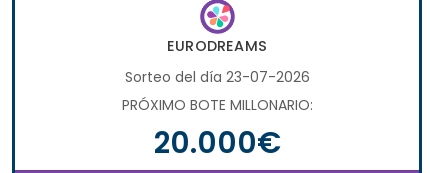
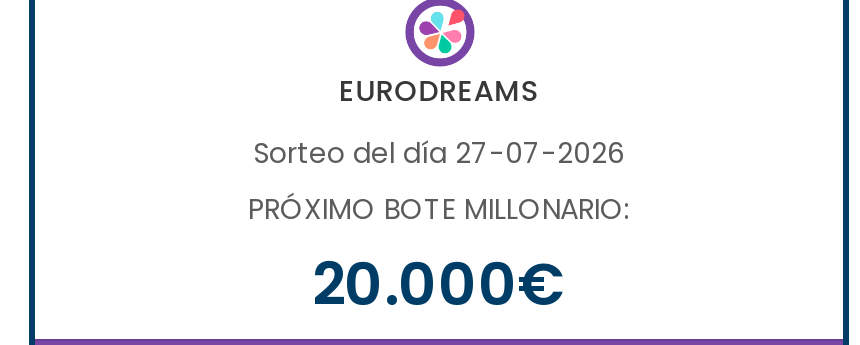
- Sorteo del día 23-07-2026
+ Sorteo del día 27-07-2026
